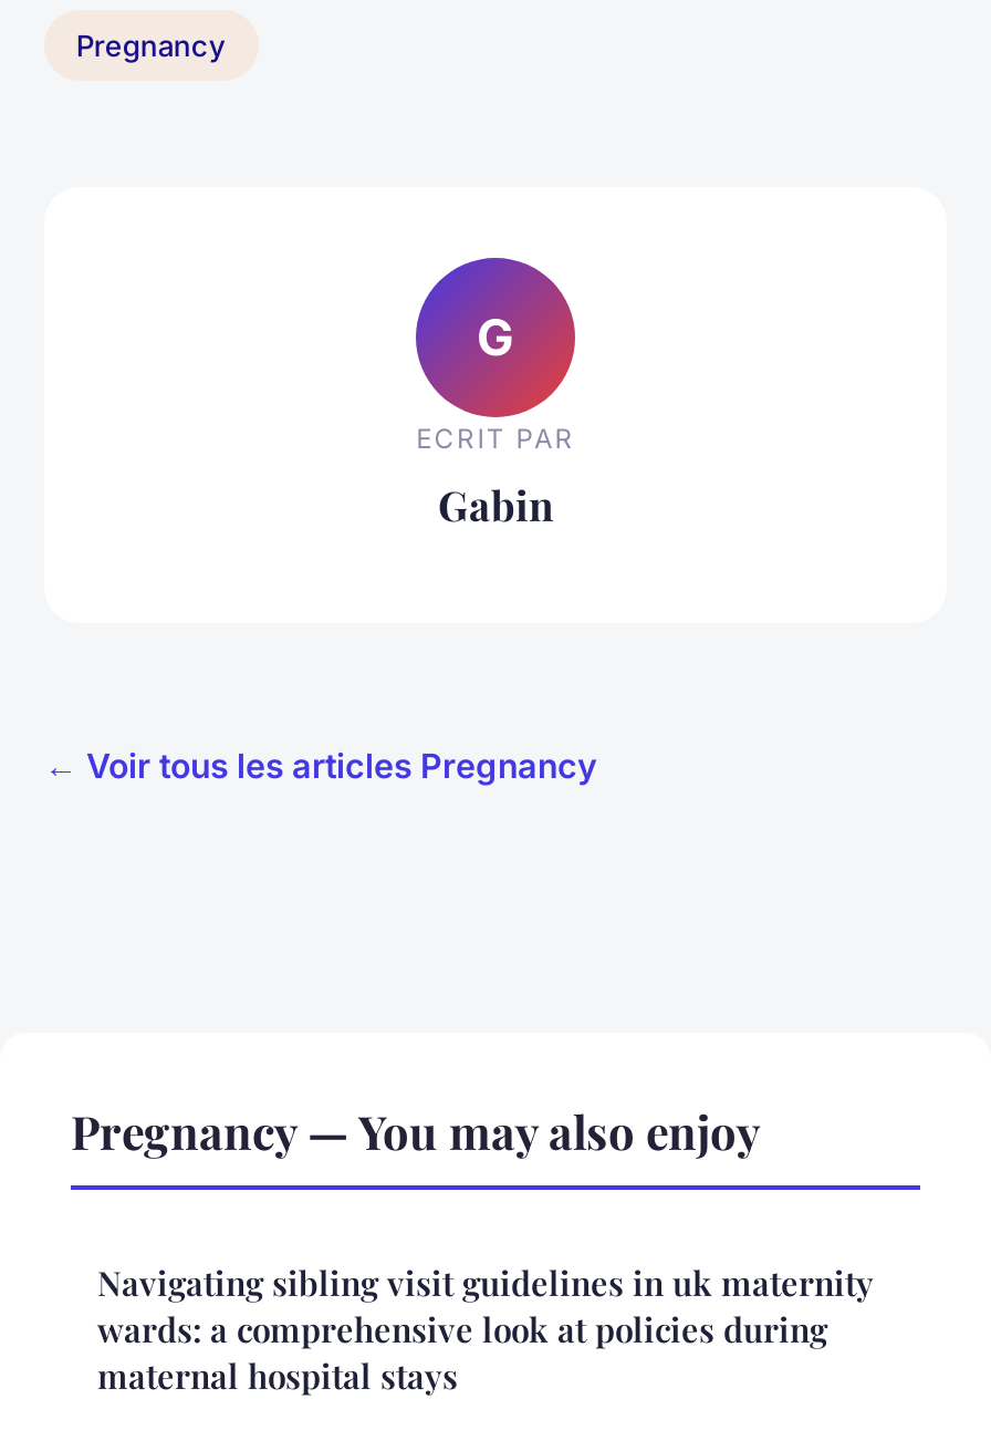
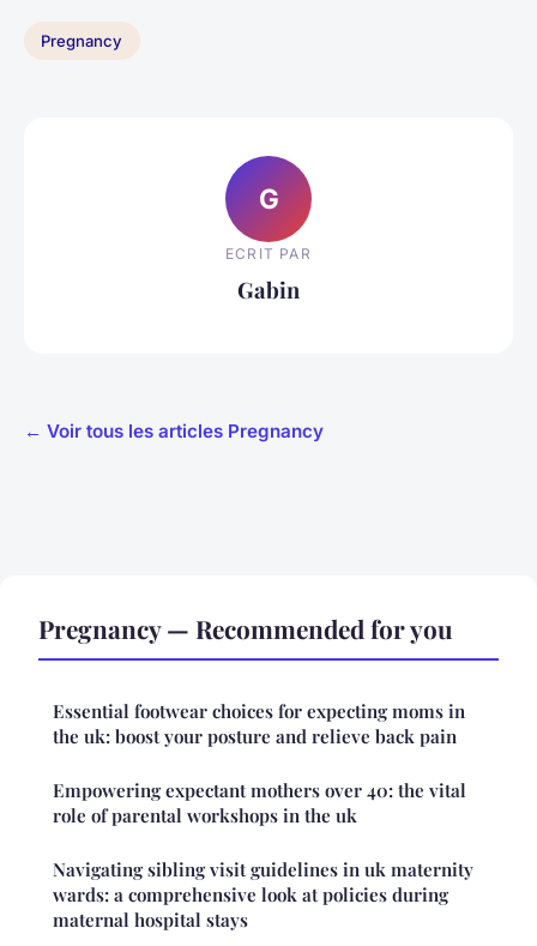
- Pregnancy — You may also enjoy
+ Pregnancy — Recommended for you
+ Essential footwear choices for expecting moms in
+ the uk: boost your posture and relieve back pain
+ Empowering expectant mothers over 40: the vital
+ role of parental workshops in the uk
